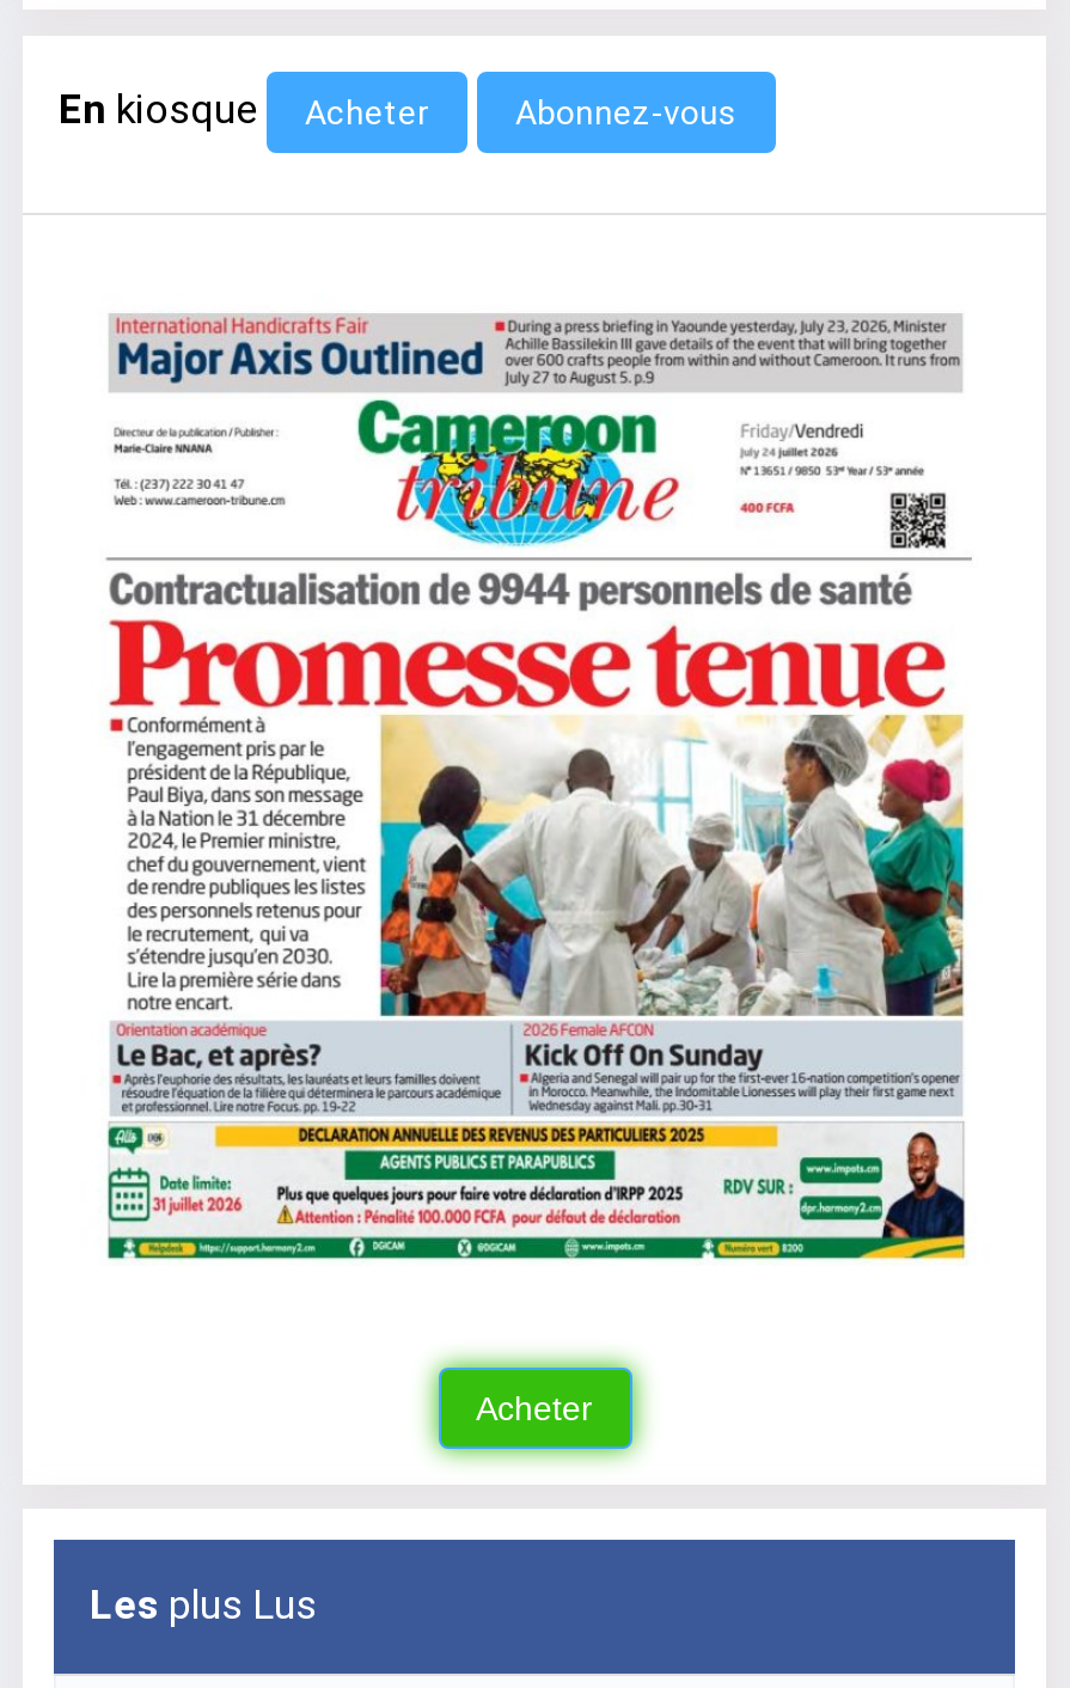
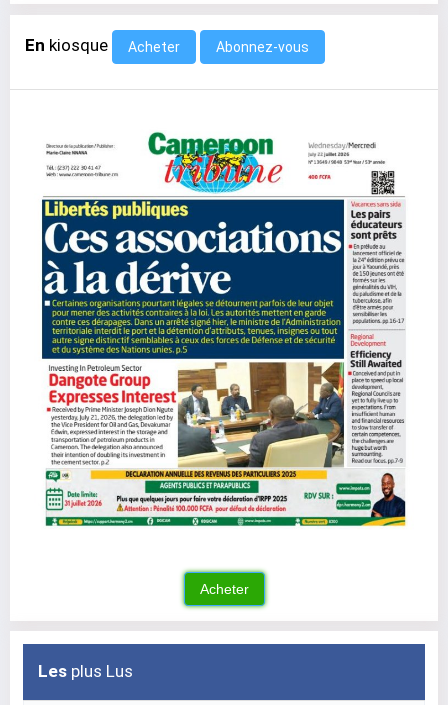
- [image]
+ [image]
